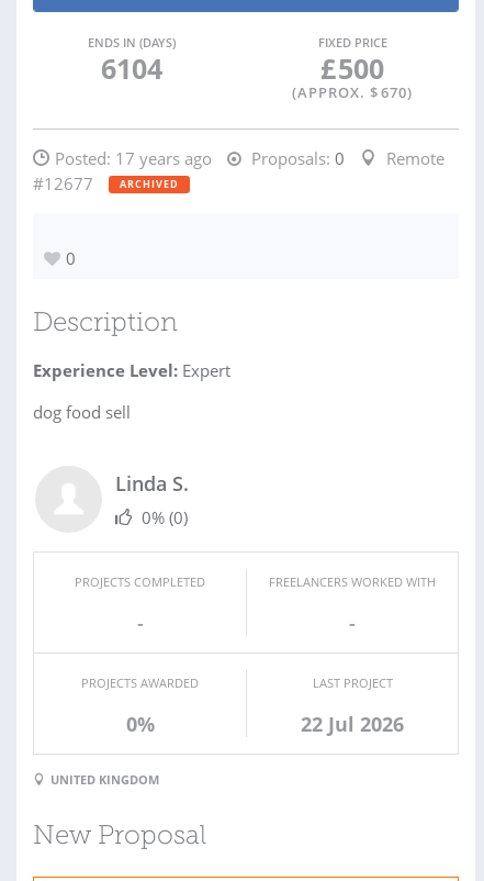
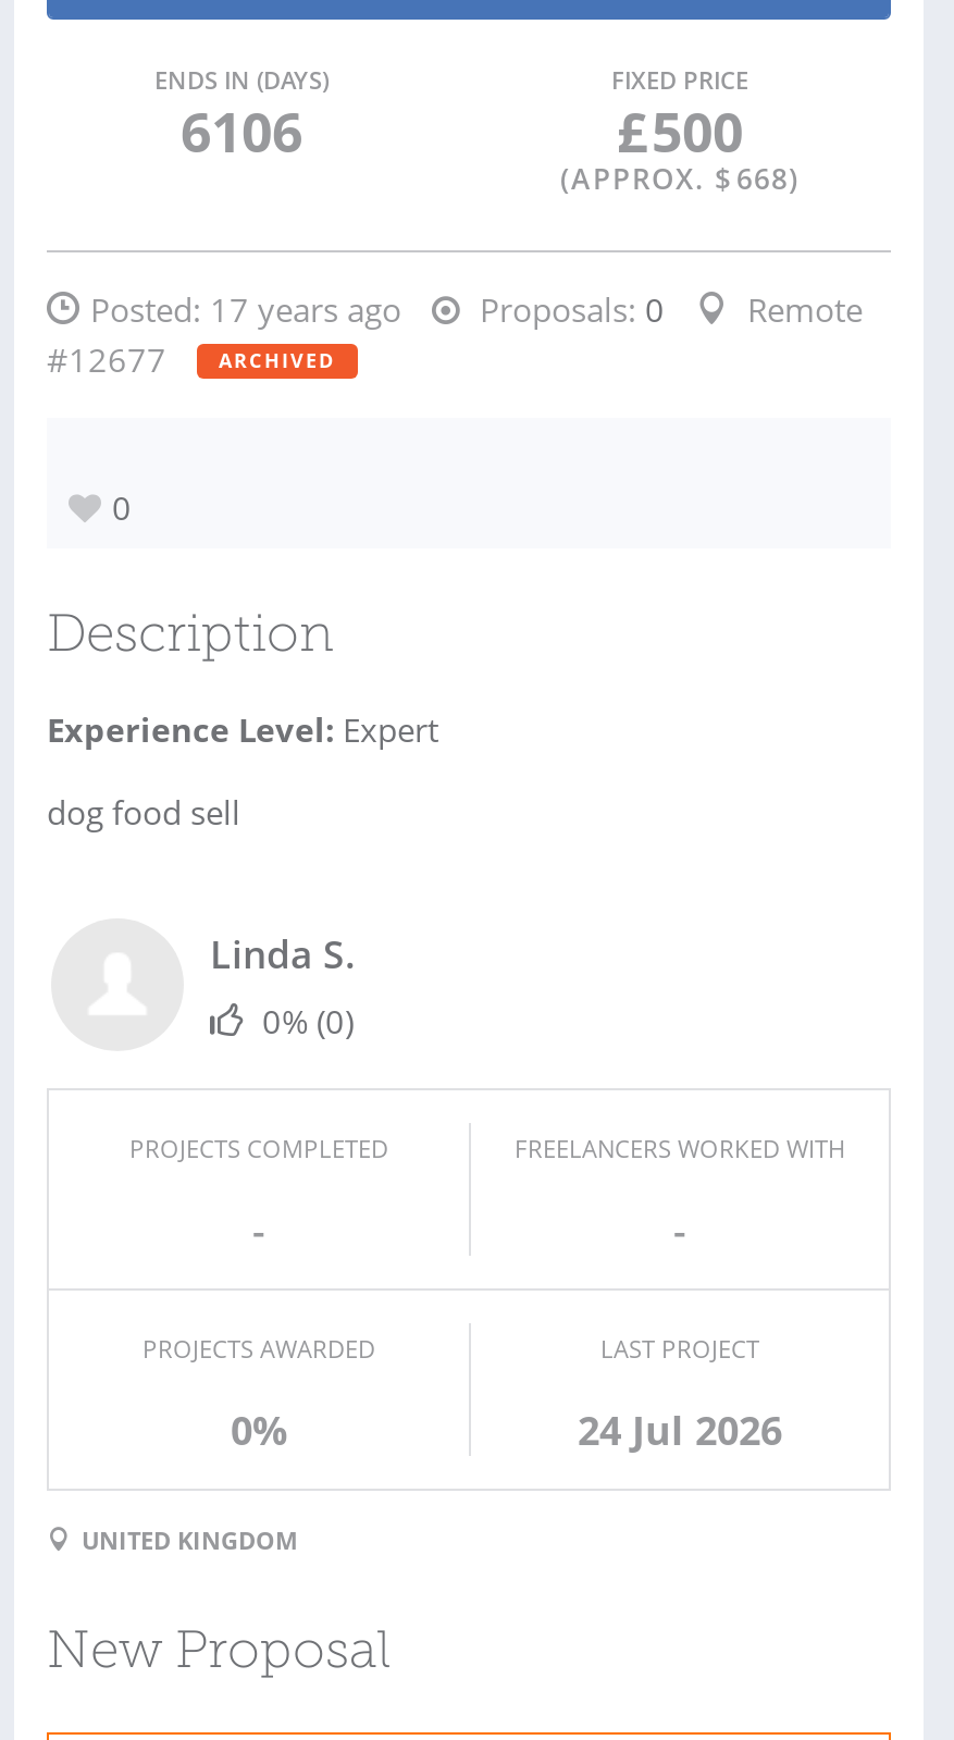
- 6104
+ 6106

- (APPROX. $ 670)
+ (APPROX. $ 668)

- 22 Jul 2026
+ 24 Jul 2026
